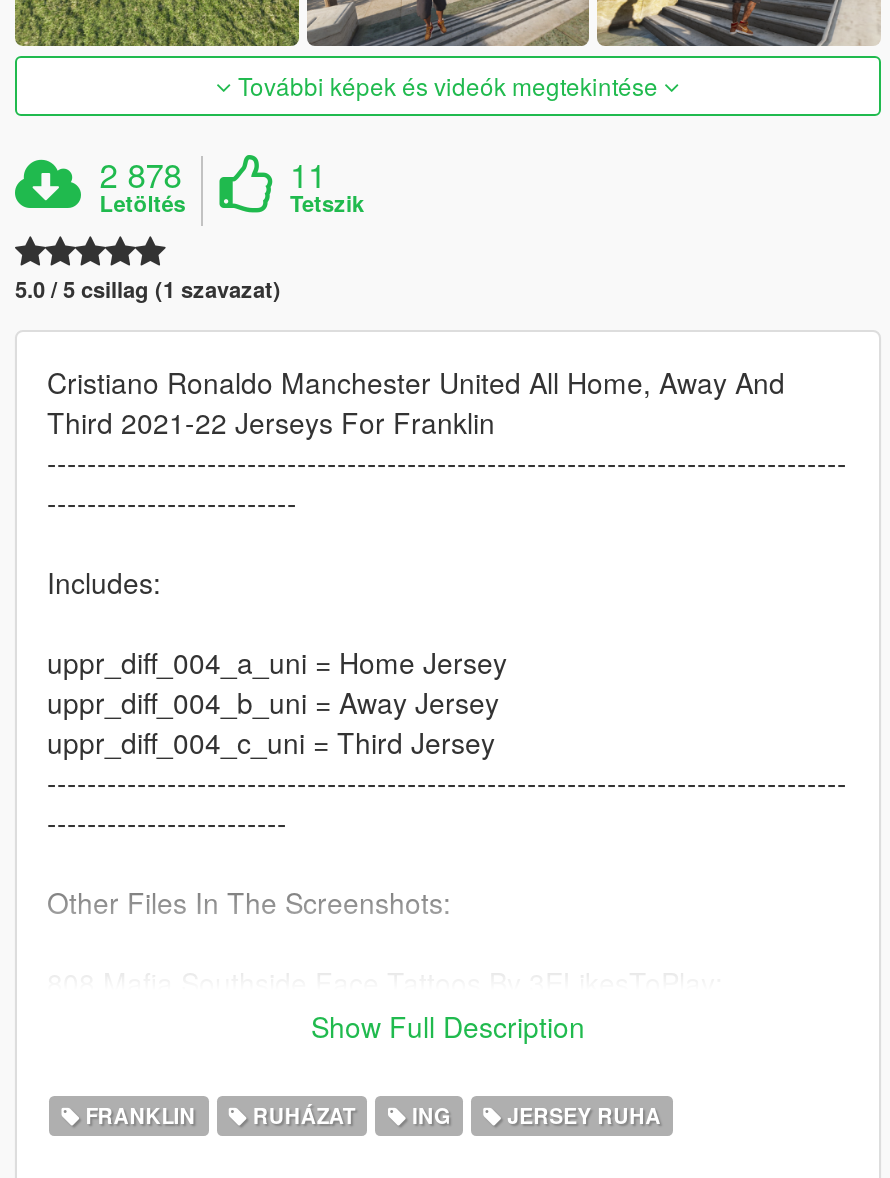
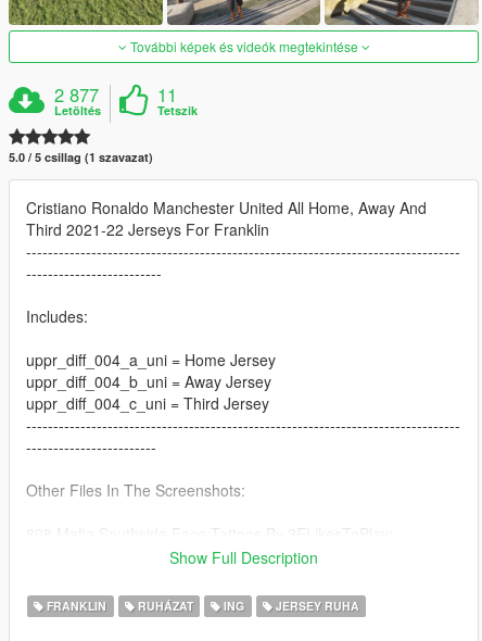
- 2 878
+ 2 877
